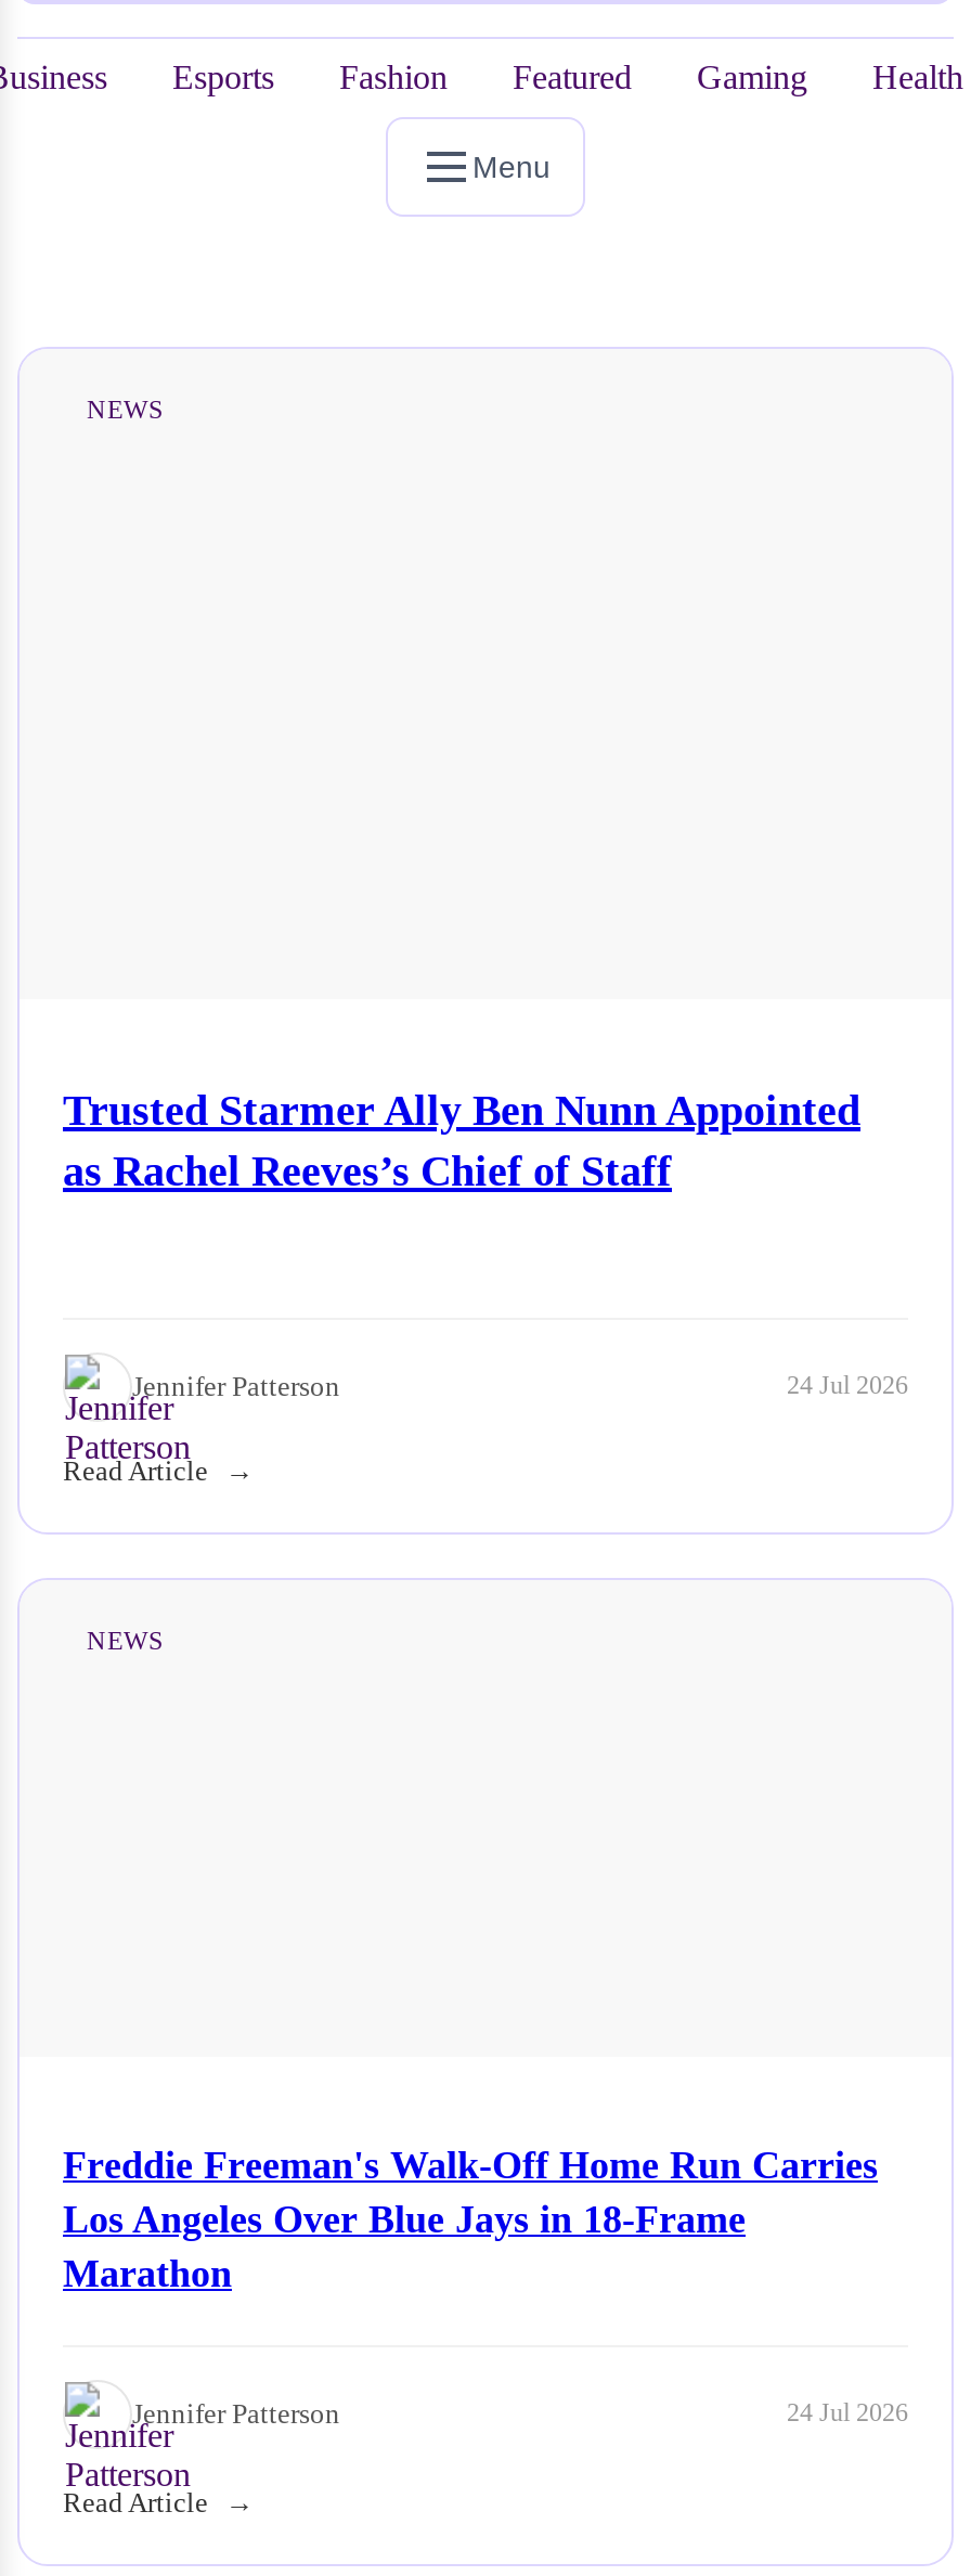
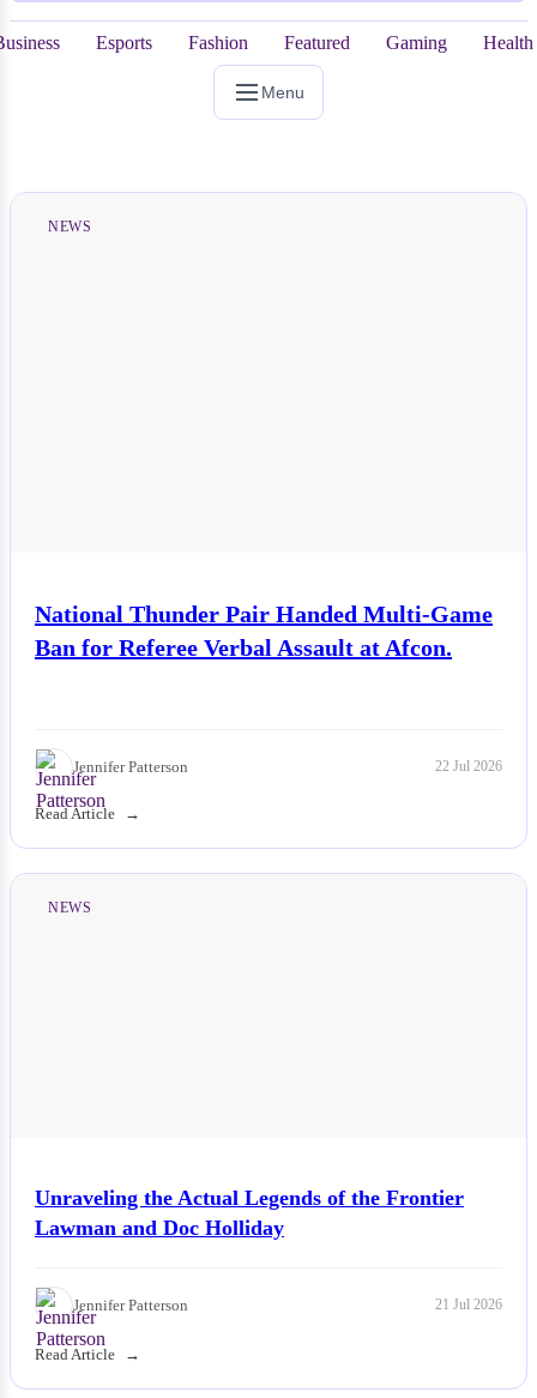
- Trusted Starmer Ally Ben Nunn Appointed
- as Rachel Reeves’s Chief of Staff
+ National Thunder Pair Handed Multi-Game
+ Ban for Referee Verbal Assault at Afcon.

- 24 Jul 2026
+ 22 Jul 2026

- Freddie Freeman's Walk-Off Home Run Carries
- Los Angeles Over Blue Jays in 18-Frame
- Marathon
+ Unraveling the Actual Legends of the Frontier
+ Lawman and Doc Holliday

- 24 Jul 2026
+ 21 Jul 2026
